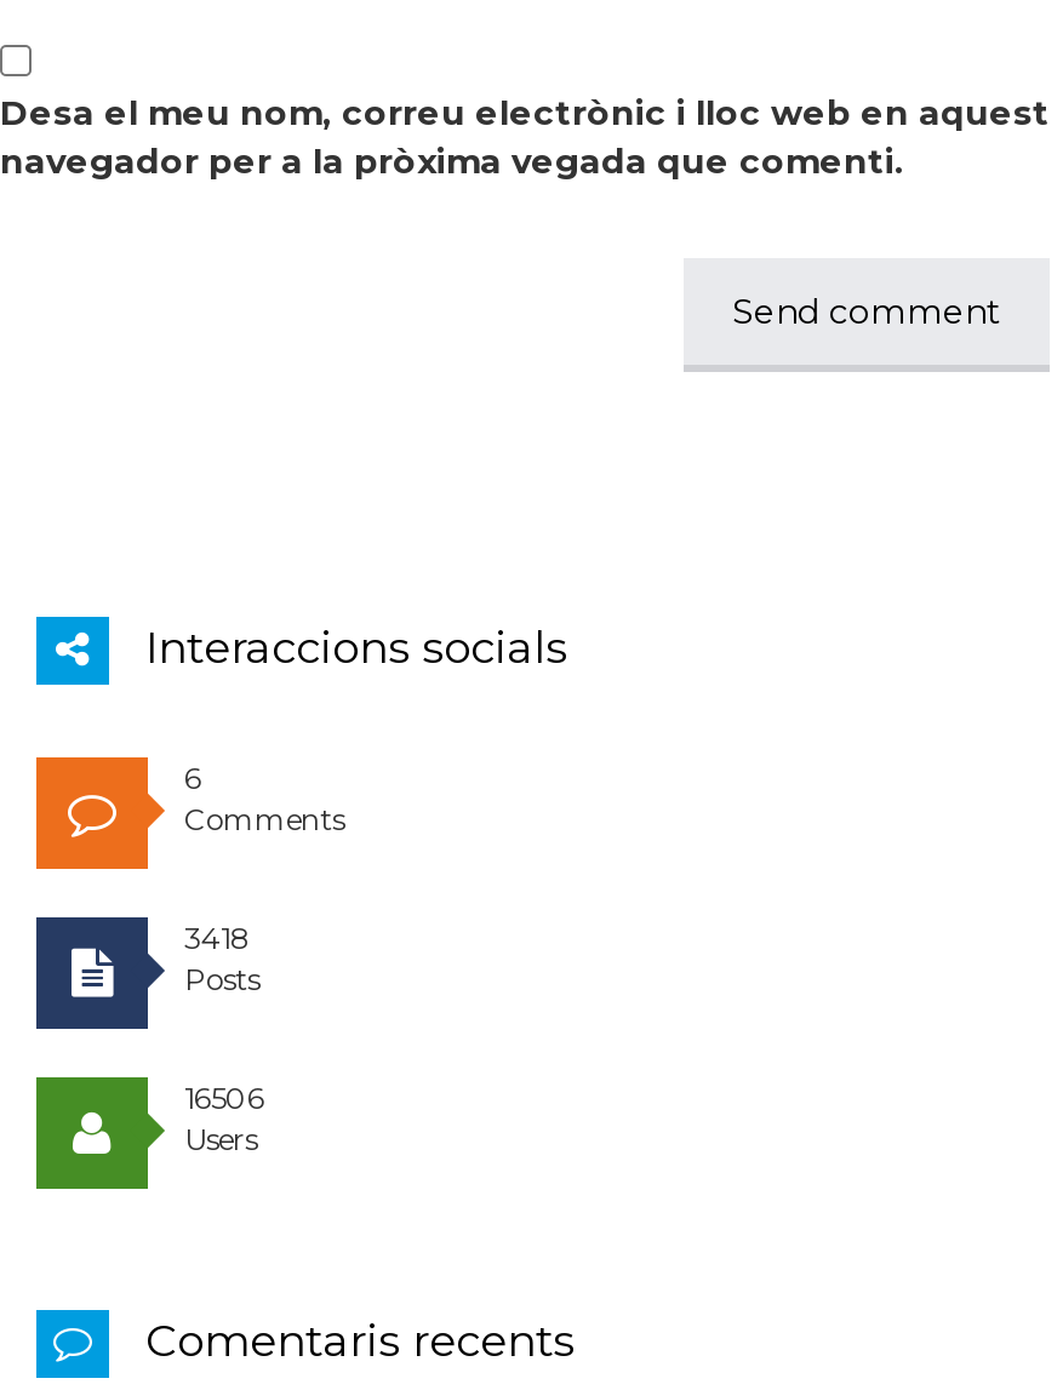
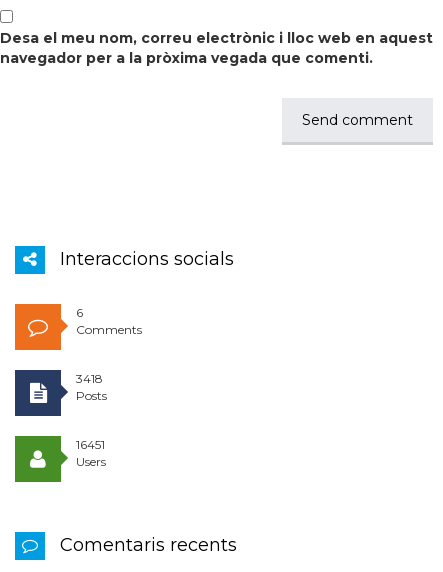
- 16506
+ 16451
